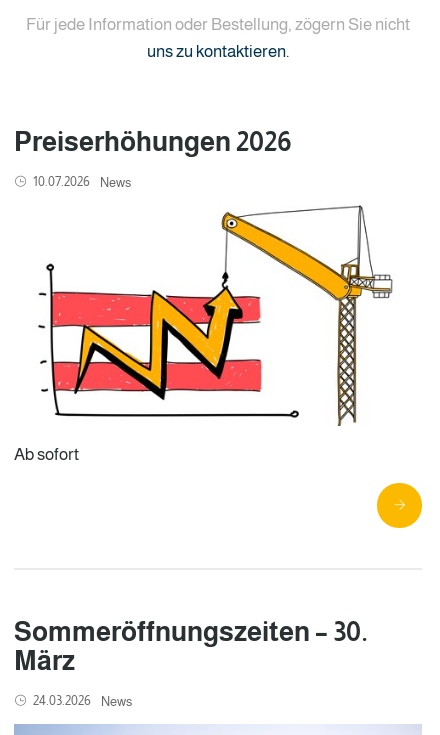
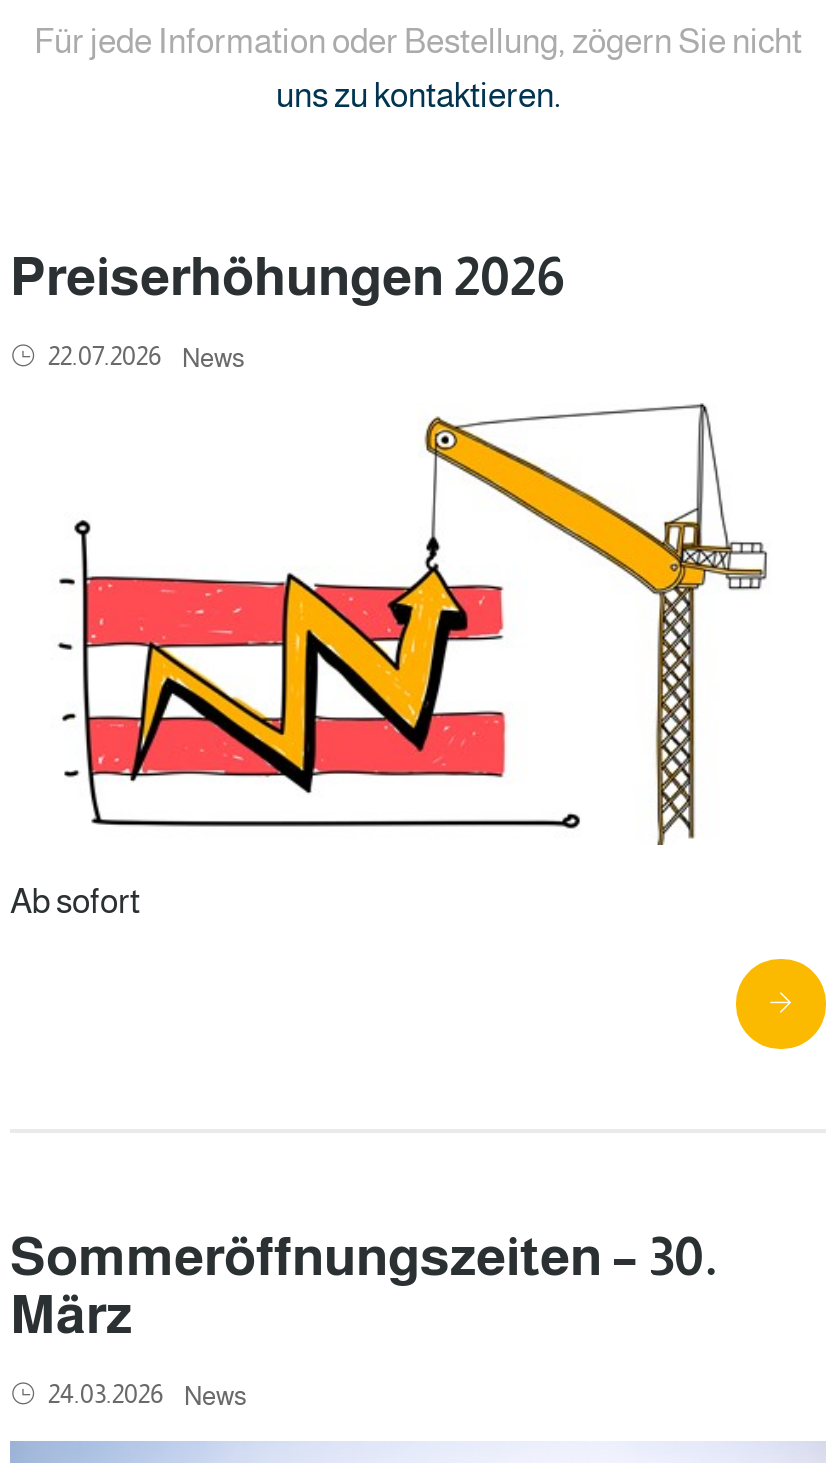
- 10.07.2026 News
+ 22.07.2026 News
